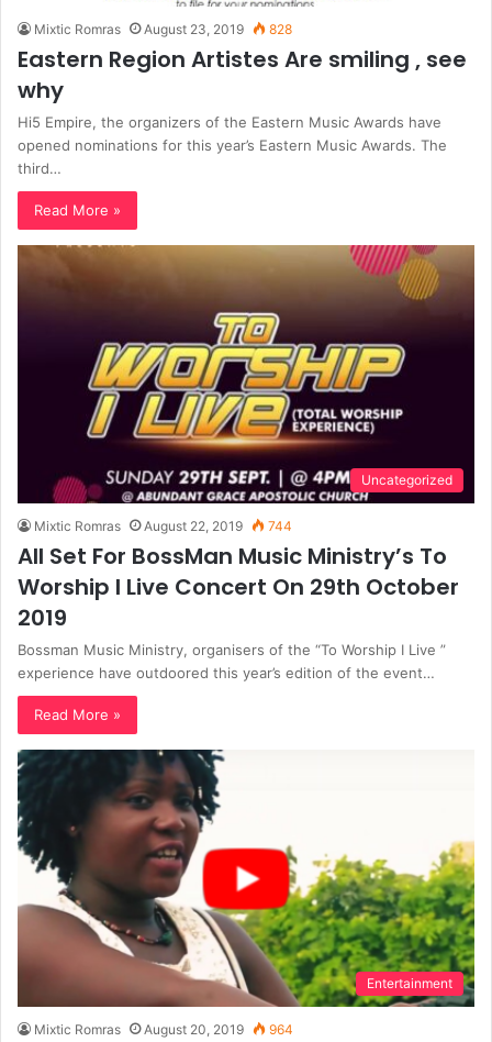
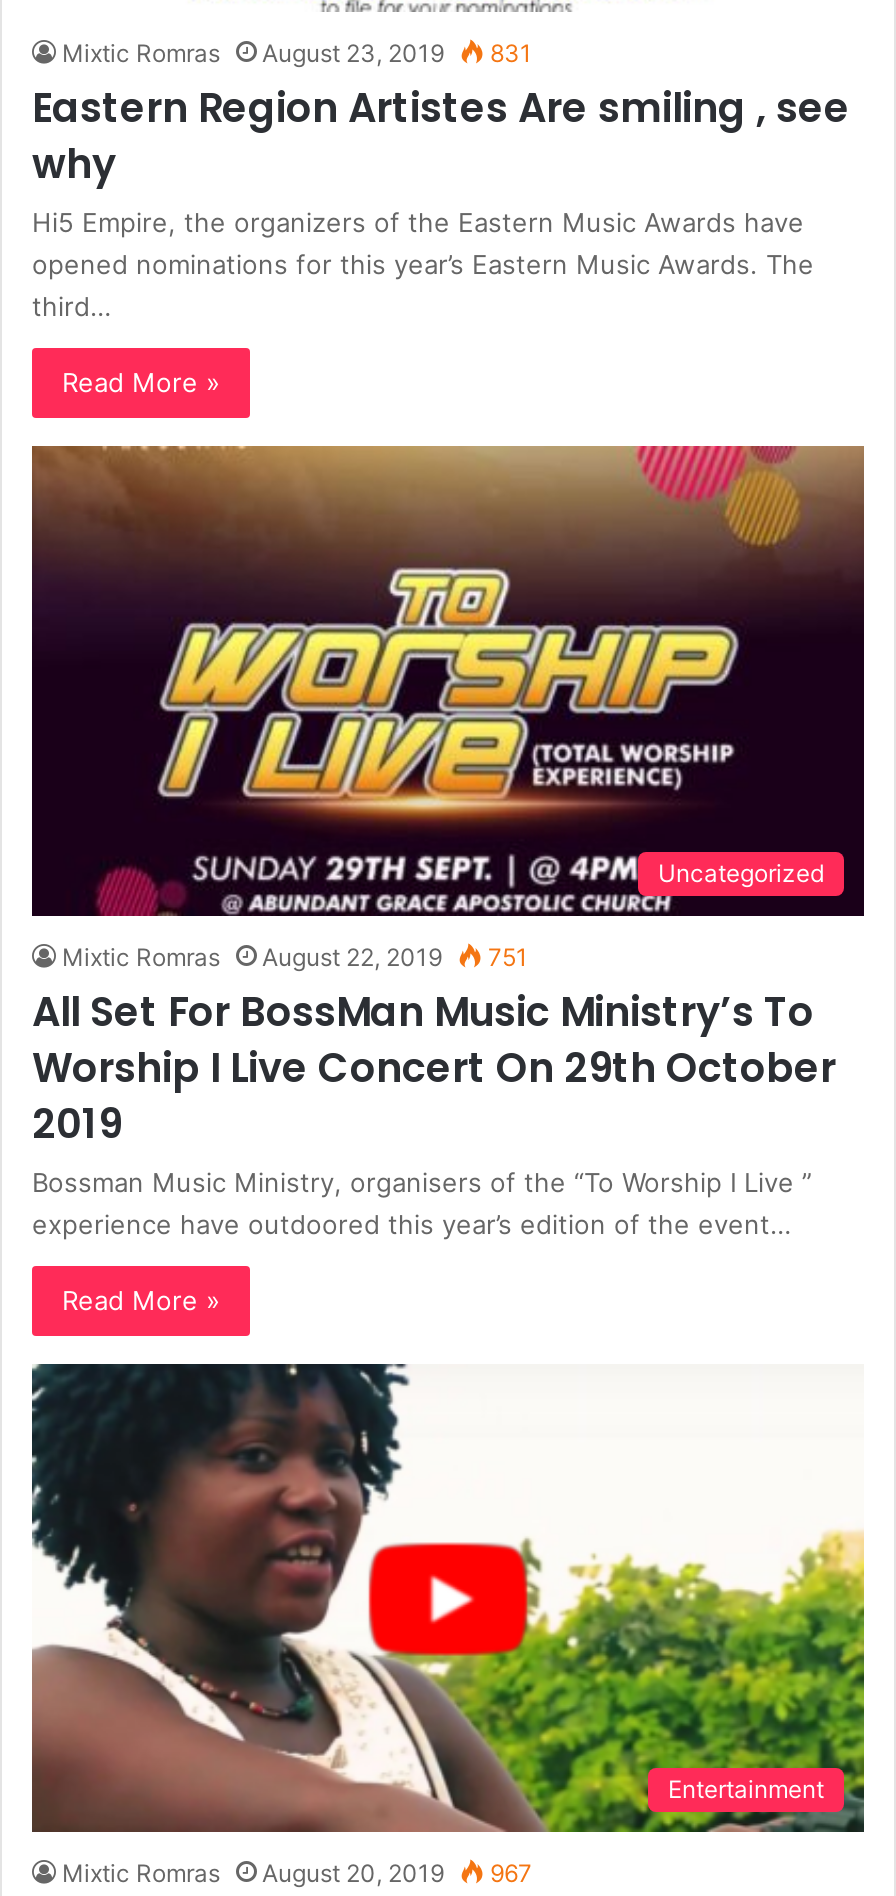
- Mixtic Romras August 23, 2019 828
+ Mixtic Romras August 23, 2019 831

- Mixtic Romras August 22, 2019 744
+ Mixtic Romras August 22, 2019 751

- Mixtic Romras August 20, 2019 964
+ Mixtic Romras August 20, 2019 967
